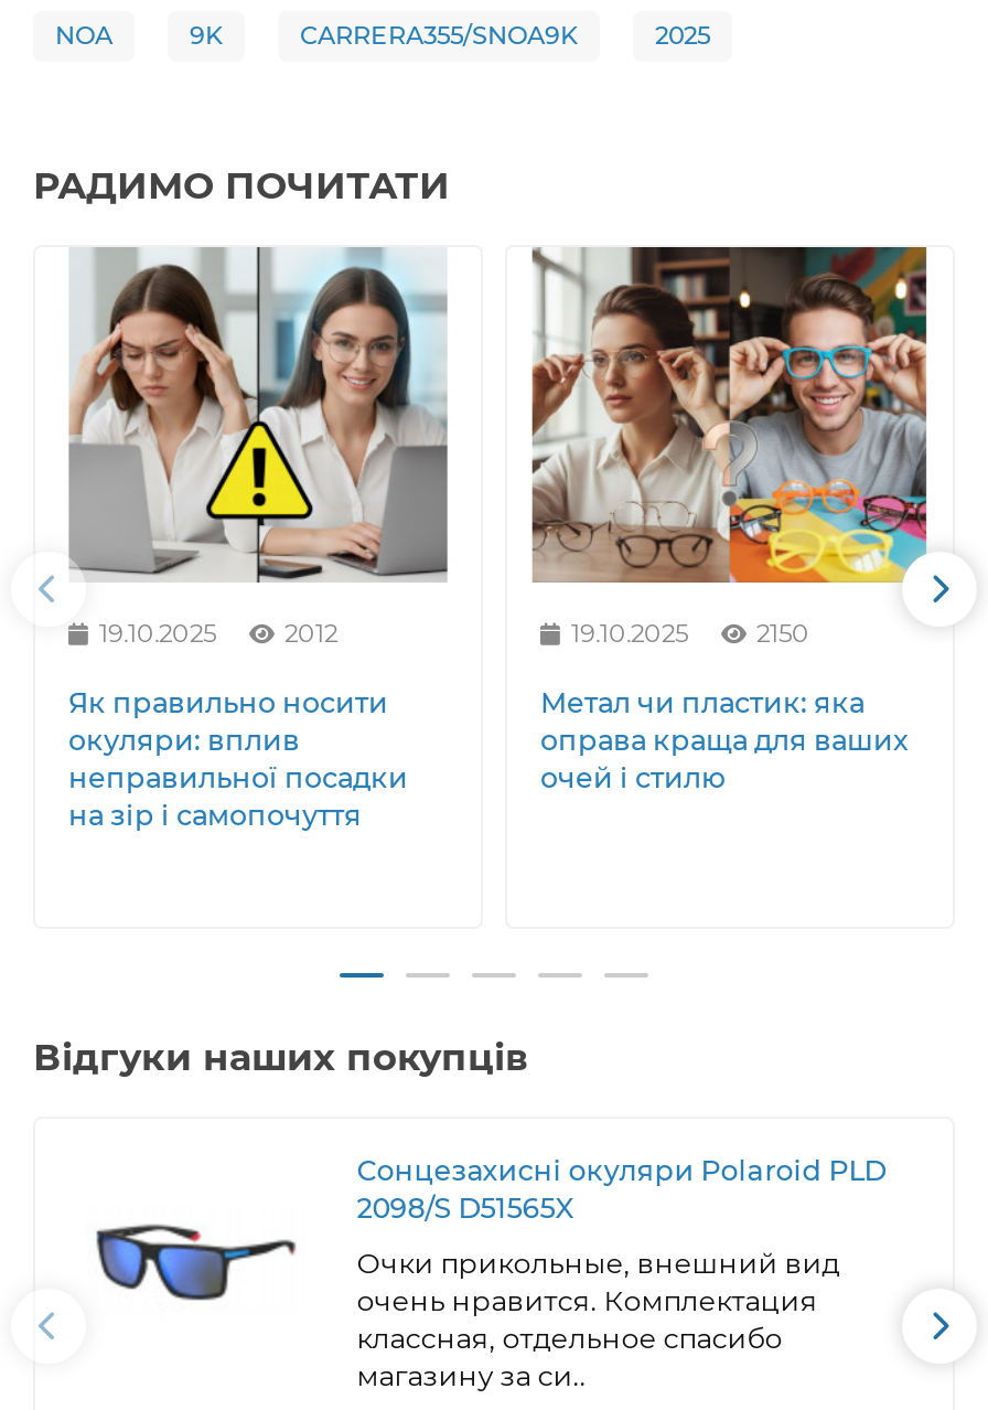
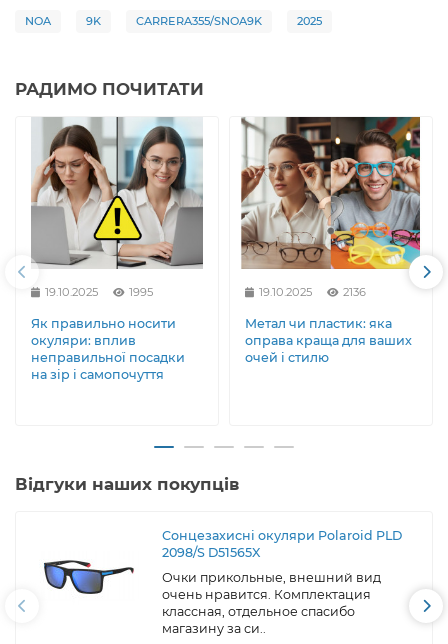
- 2012
+ 1995

- 2150
+ 2136
